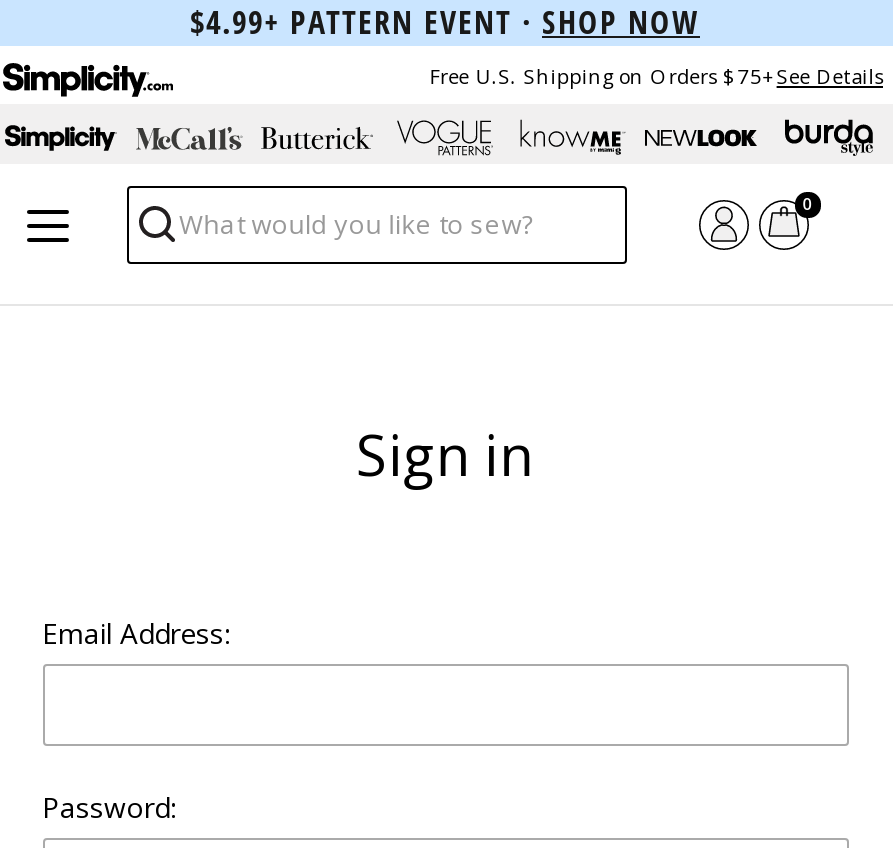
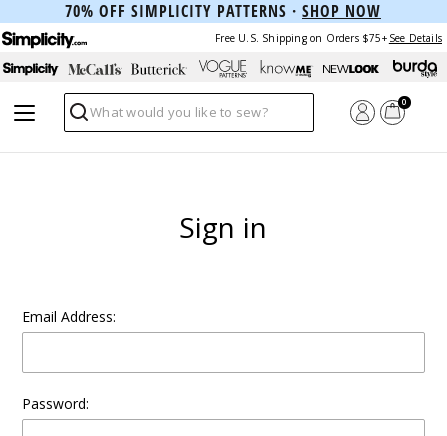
- $4.99+ PATTERN EVENT · SHOP NOW
+ 70% OFF SIMPLICITY PATTERNS · SHOP NOW
